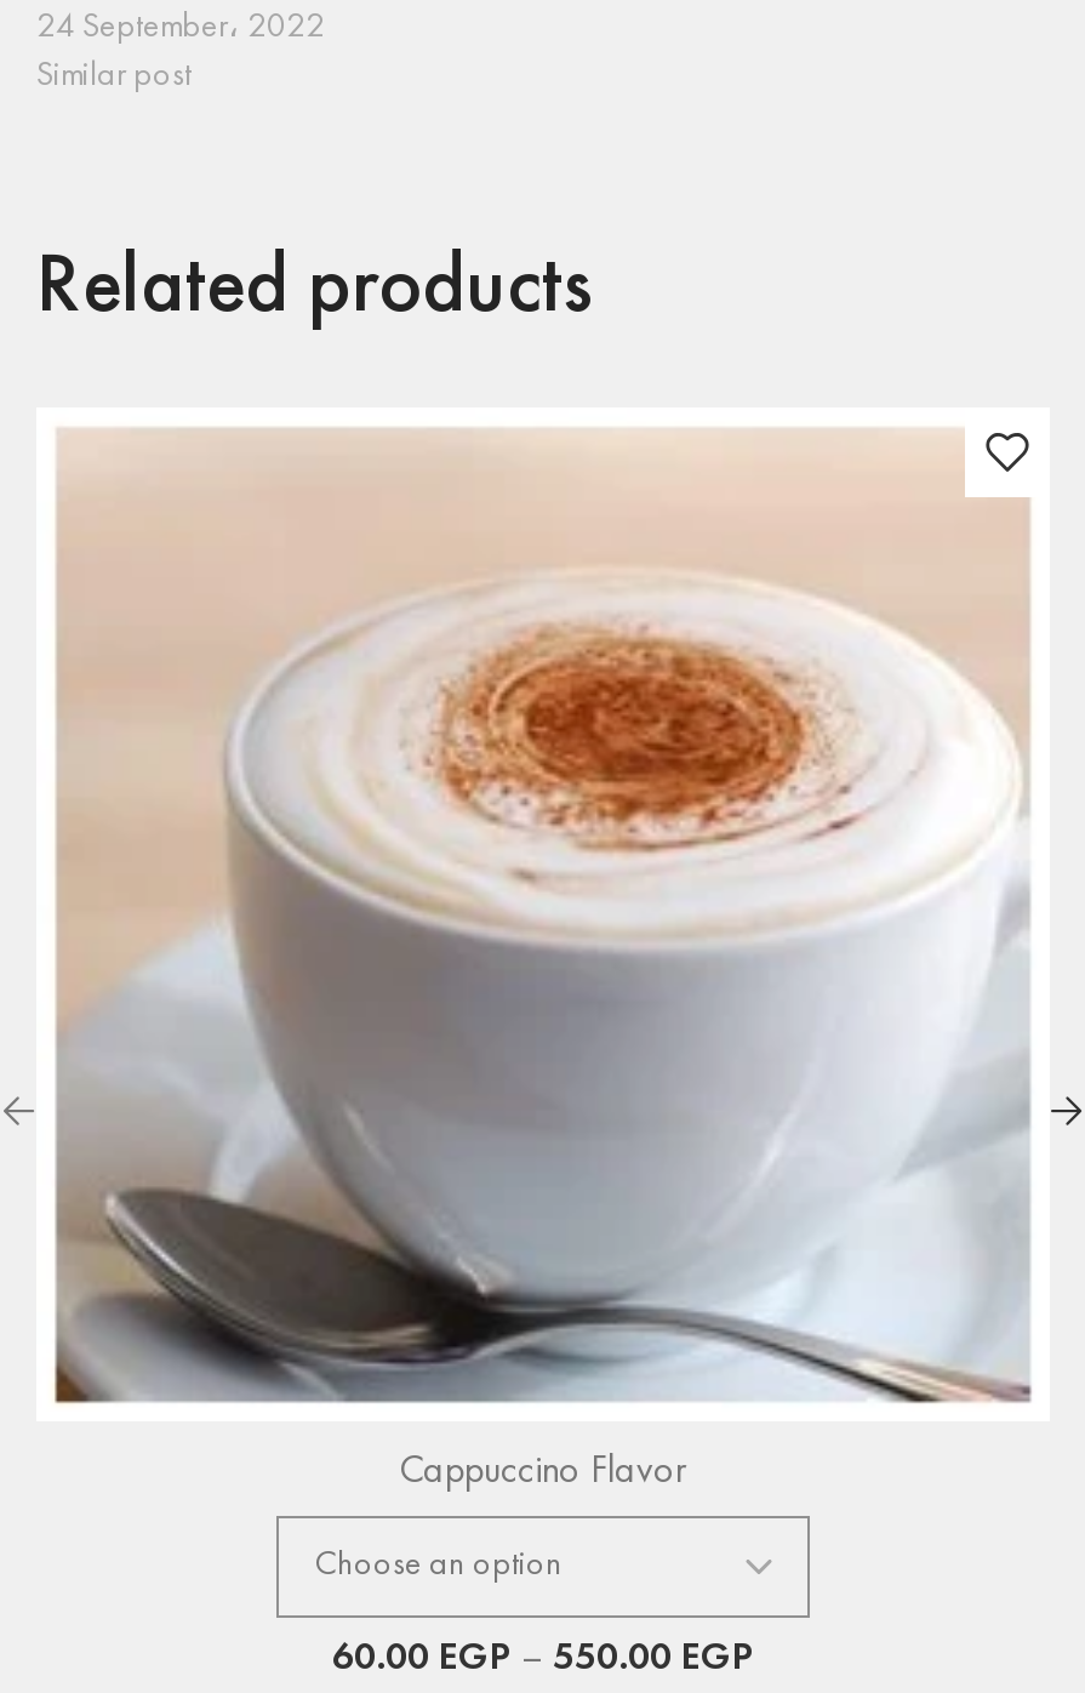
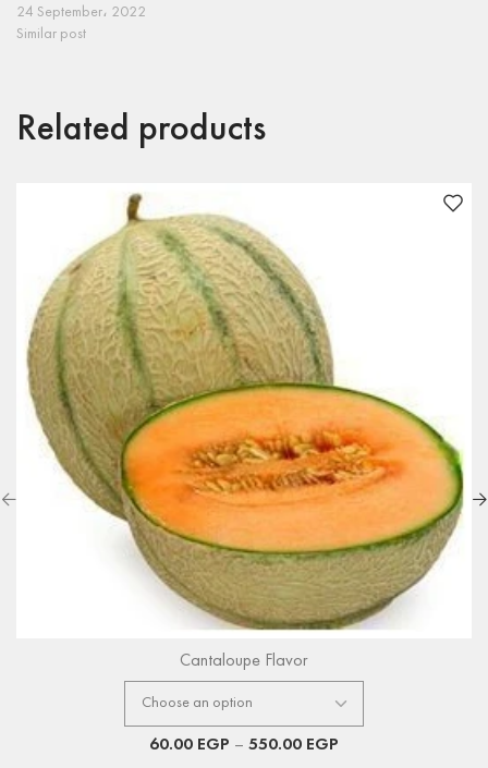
- [image]
- Cappuccino Flavor
+ [image]
+ Cantaloupe Flavor
